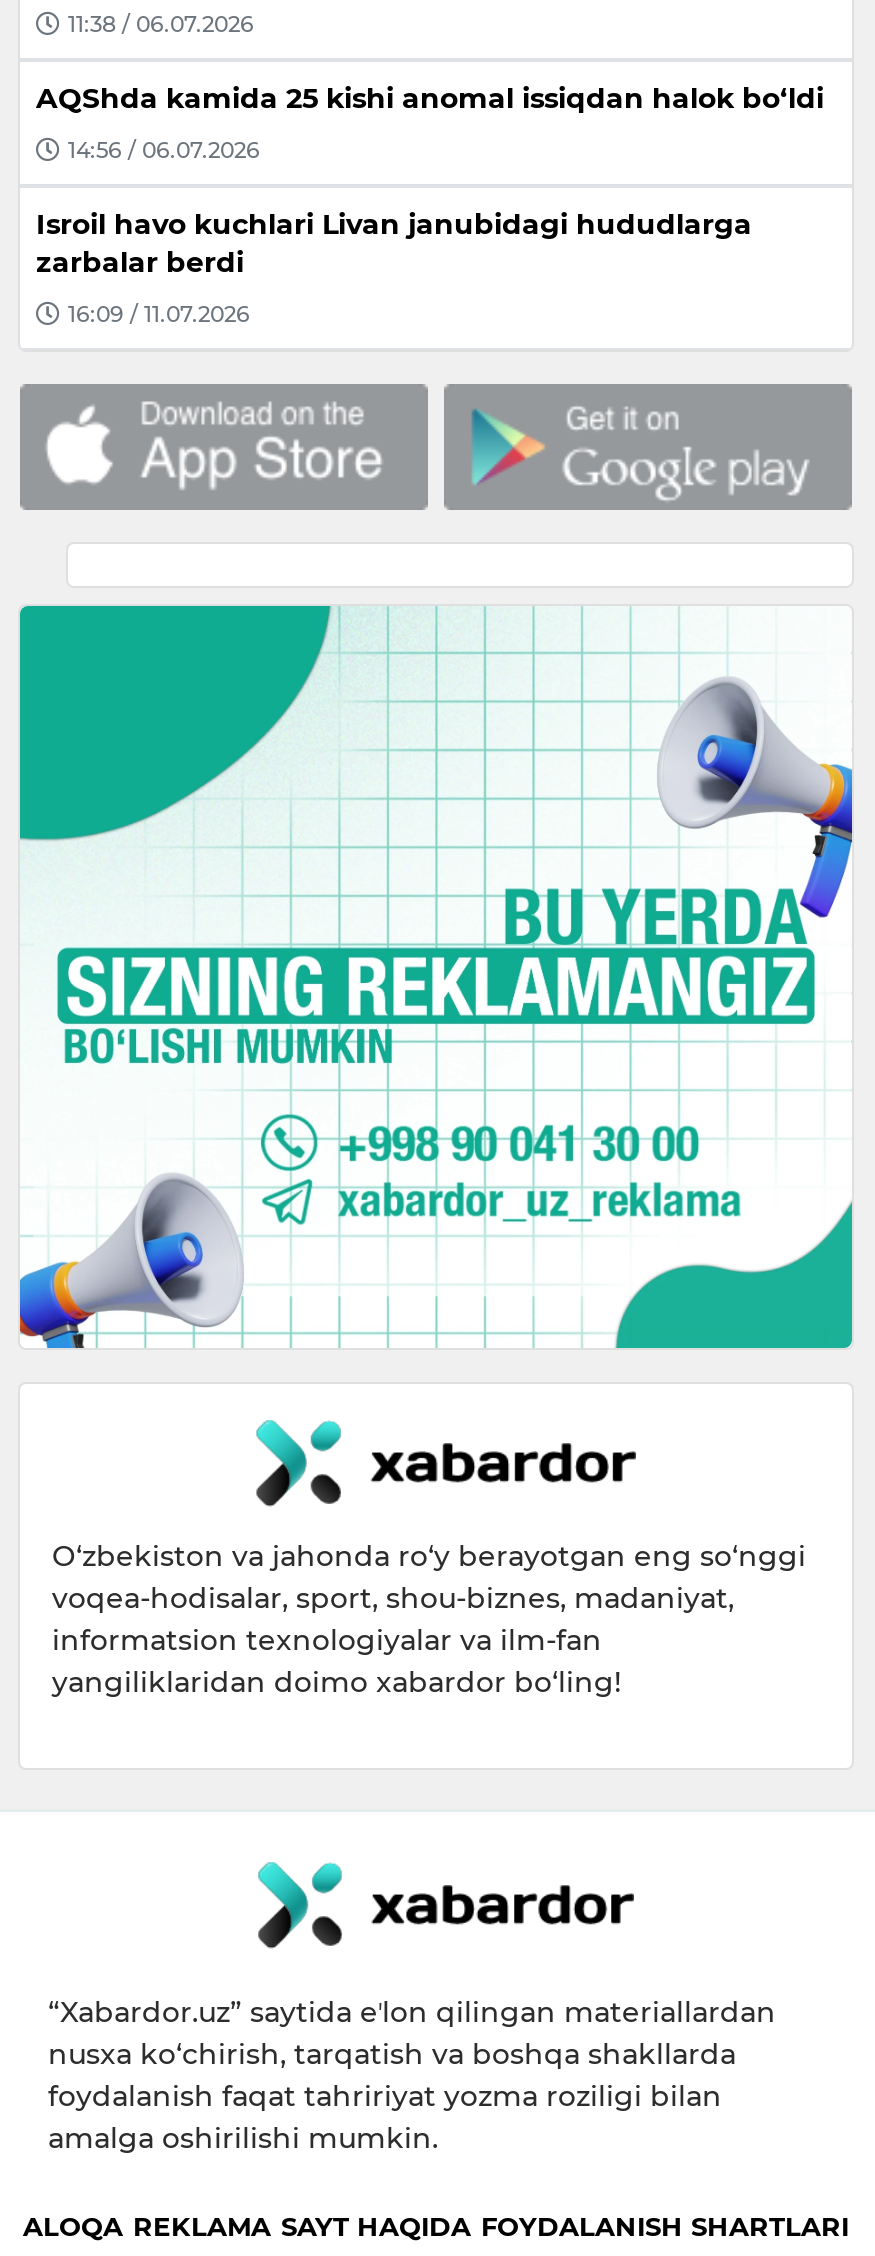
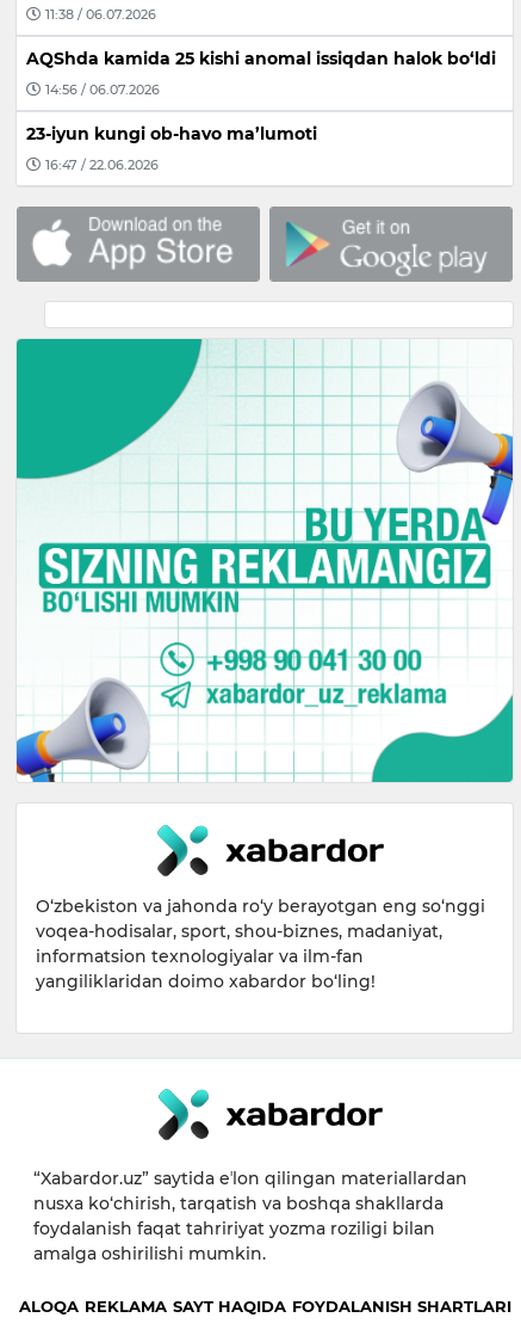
- Isroil havo kuchlari Livan janubidagi hududlarga
- zarbalar berdi
+ 23-iyun kungi ob-havo ma’lumoti

- 16:09 / 11.07.2026
+ 16:47 / 22.06.2026
